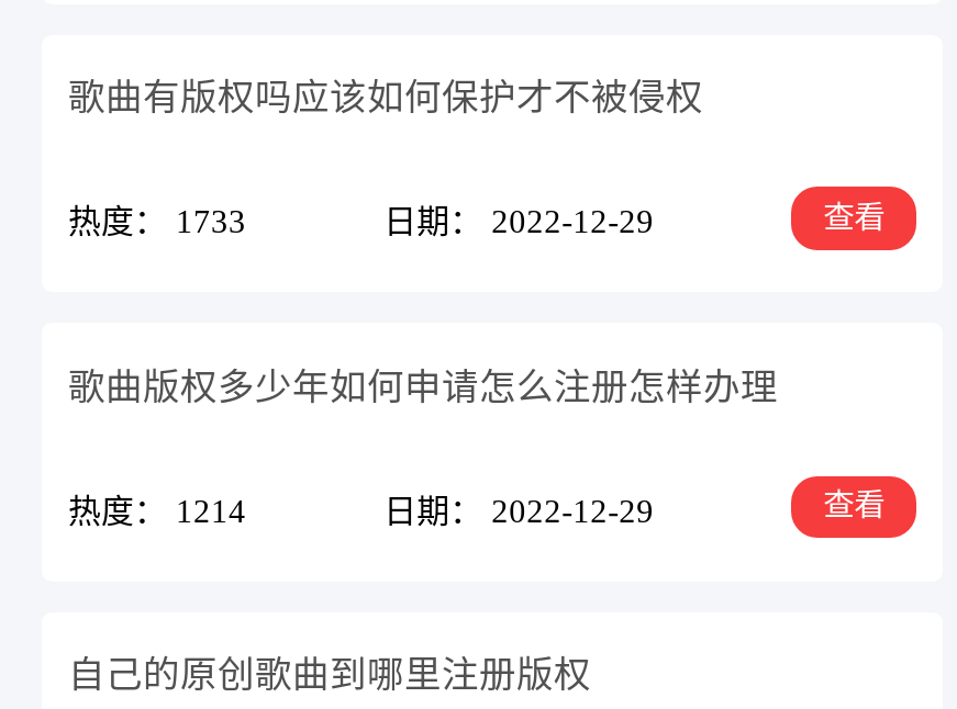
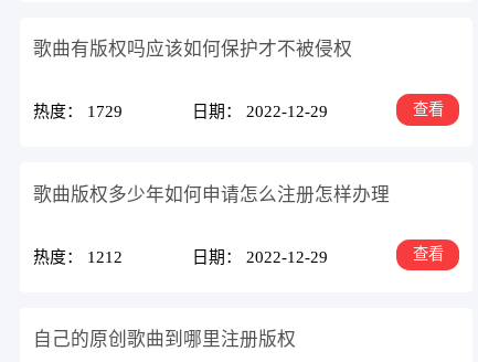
- 热度： 1733
+ 热度： 1729

- 热度： 1214
+ 热度： 1212
